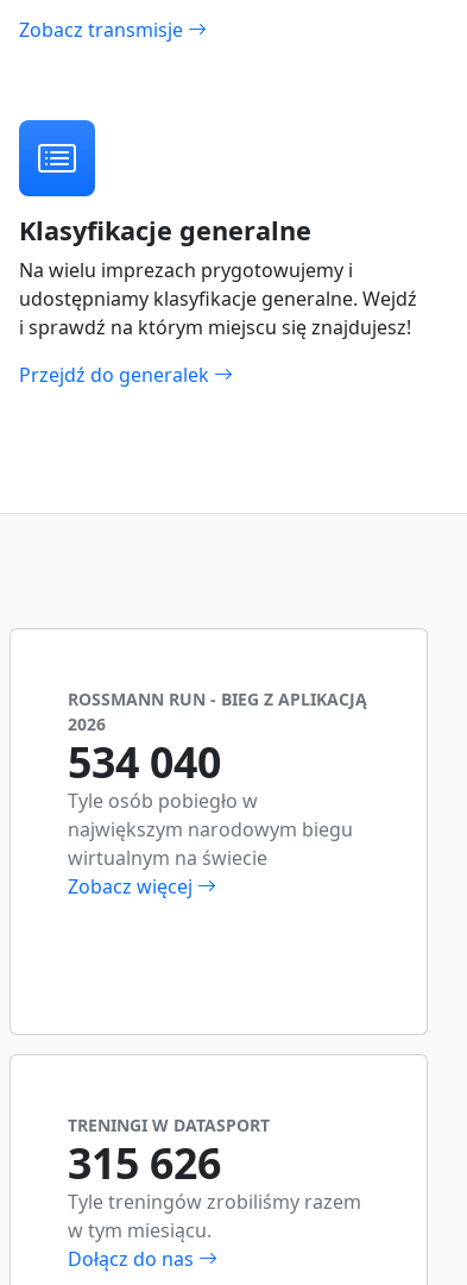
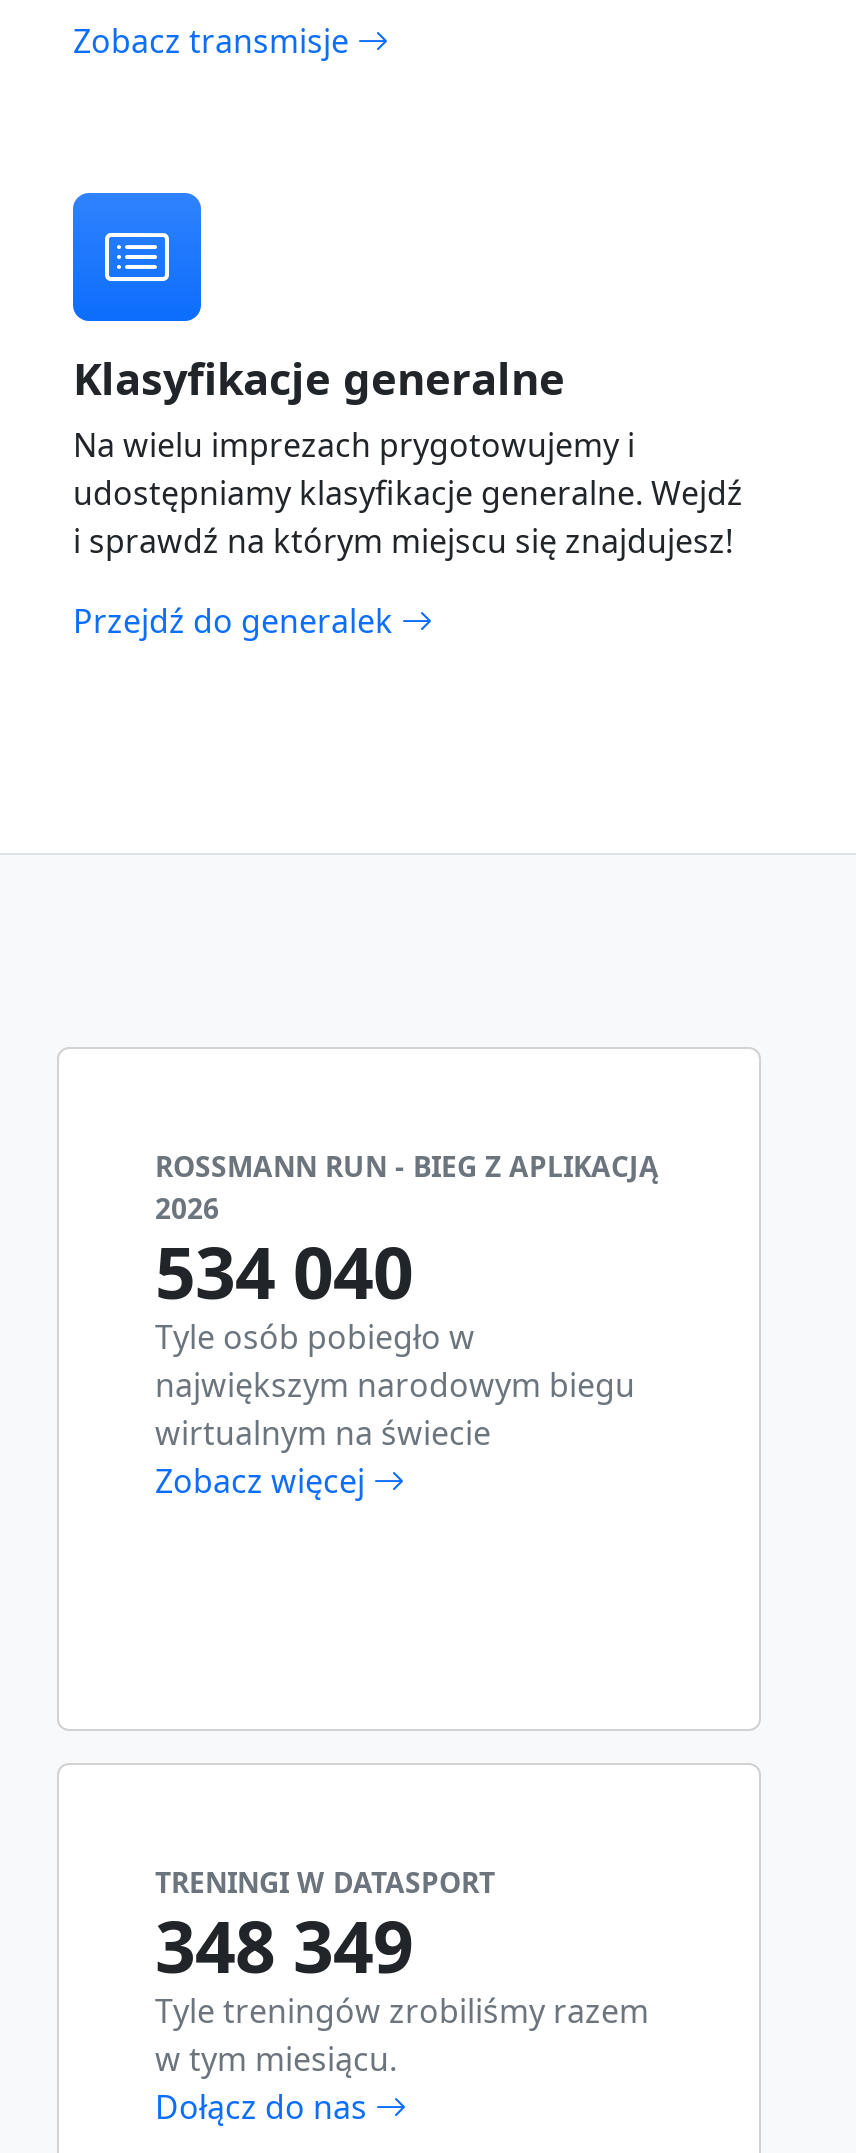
- 315 626
+ 348 349
